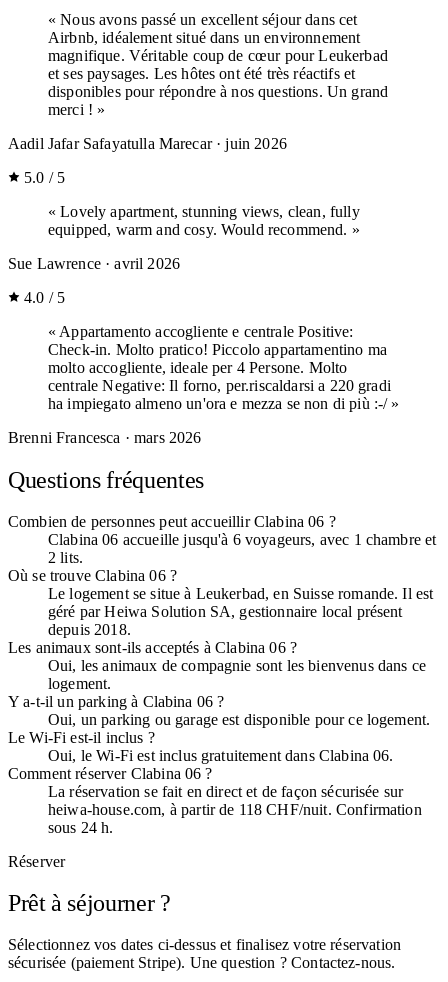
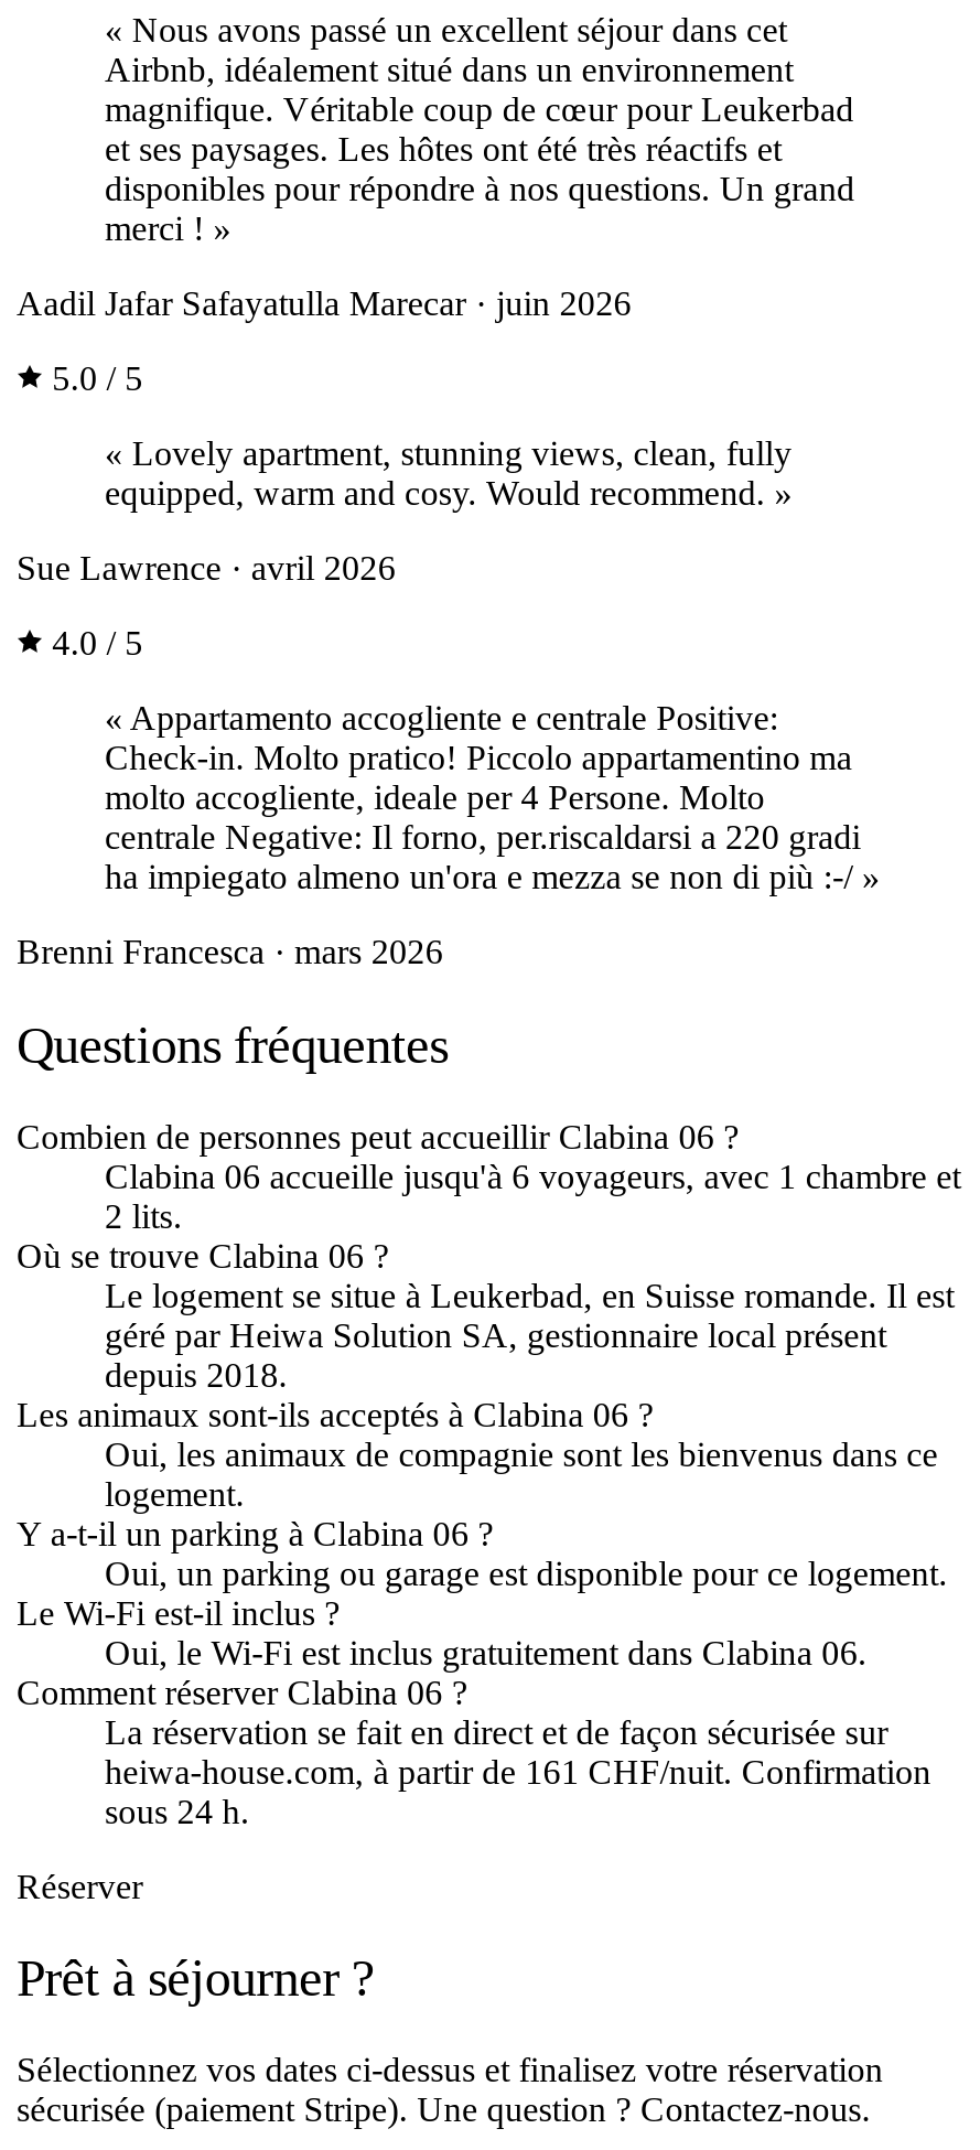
- heiwa-house.com, à partir de 118 CHF/nuit. Confirmation
+ heiwa-house.com, à partir de 161 CHF/nuit. Confirmation
